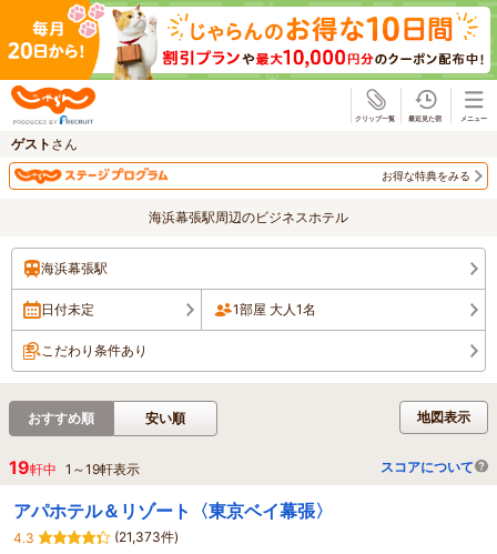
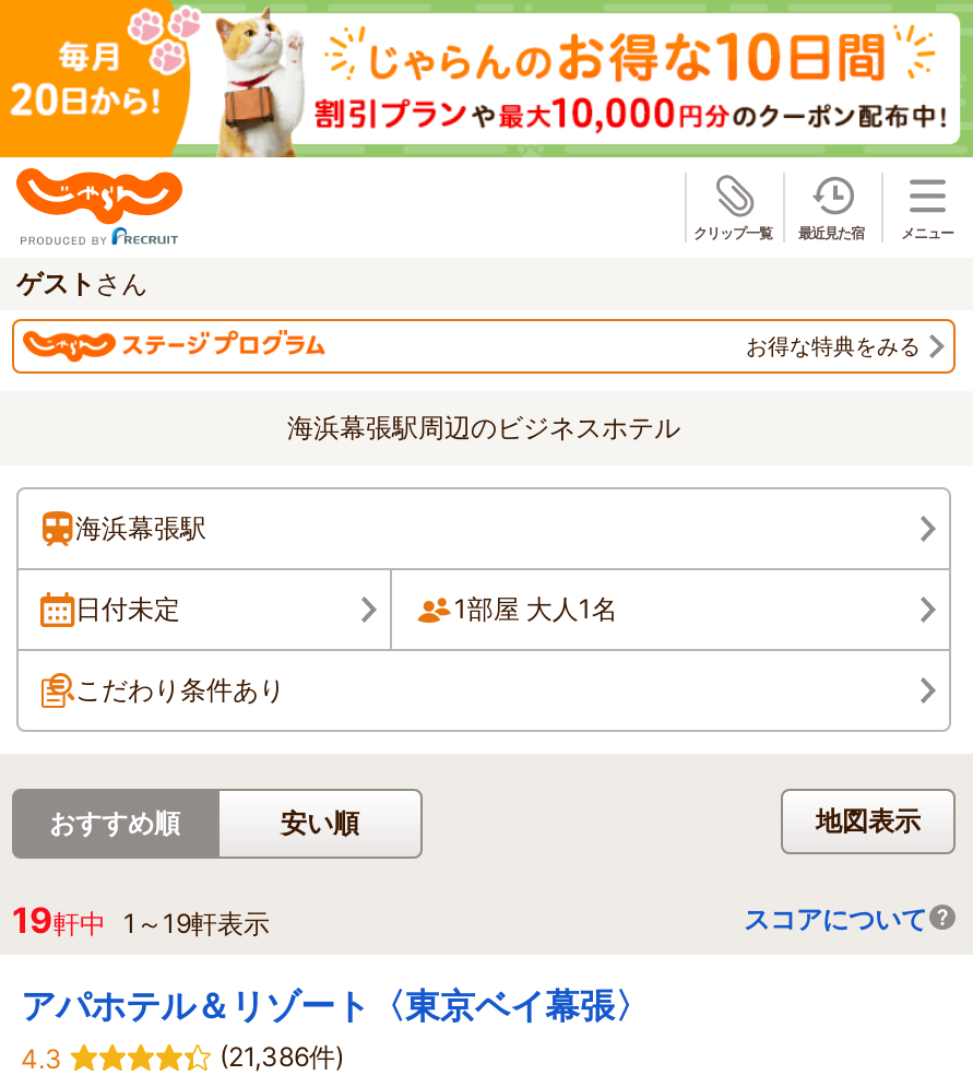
- (21,373件)
+ (21,386件)
